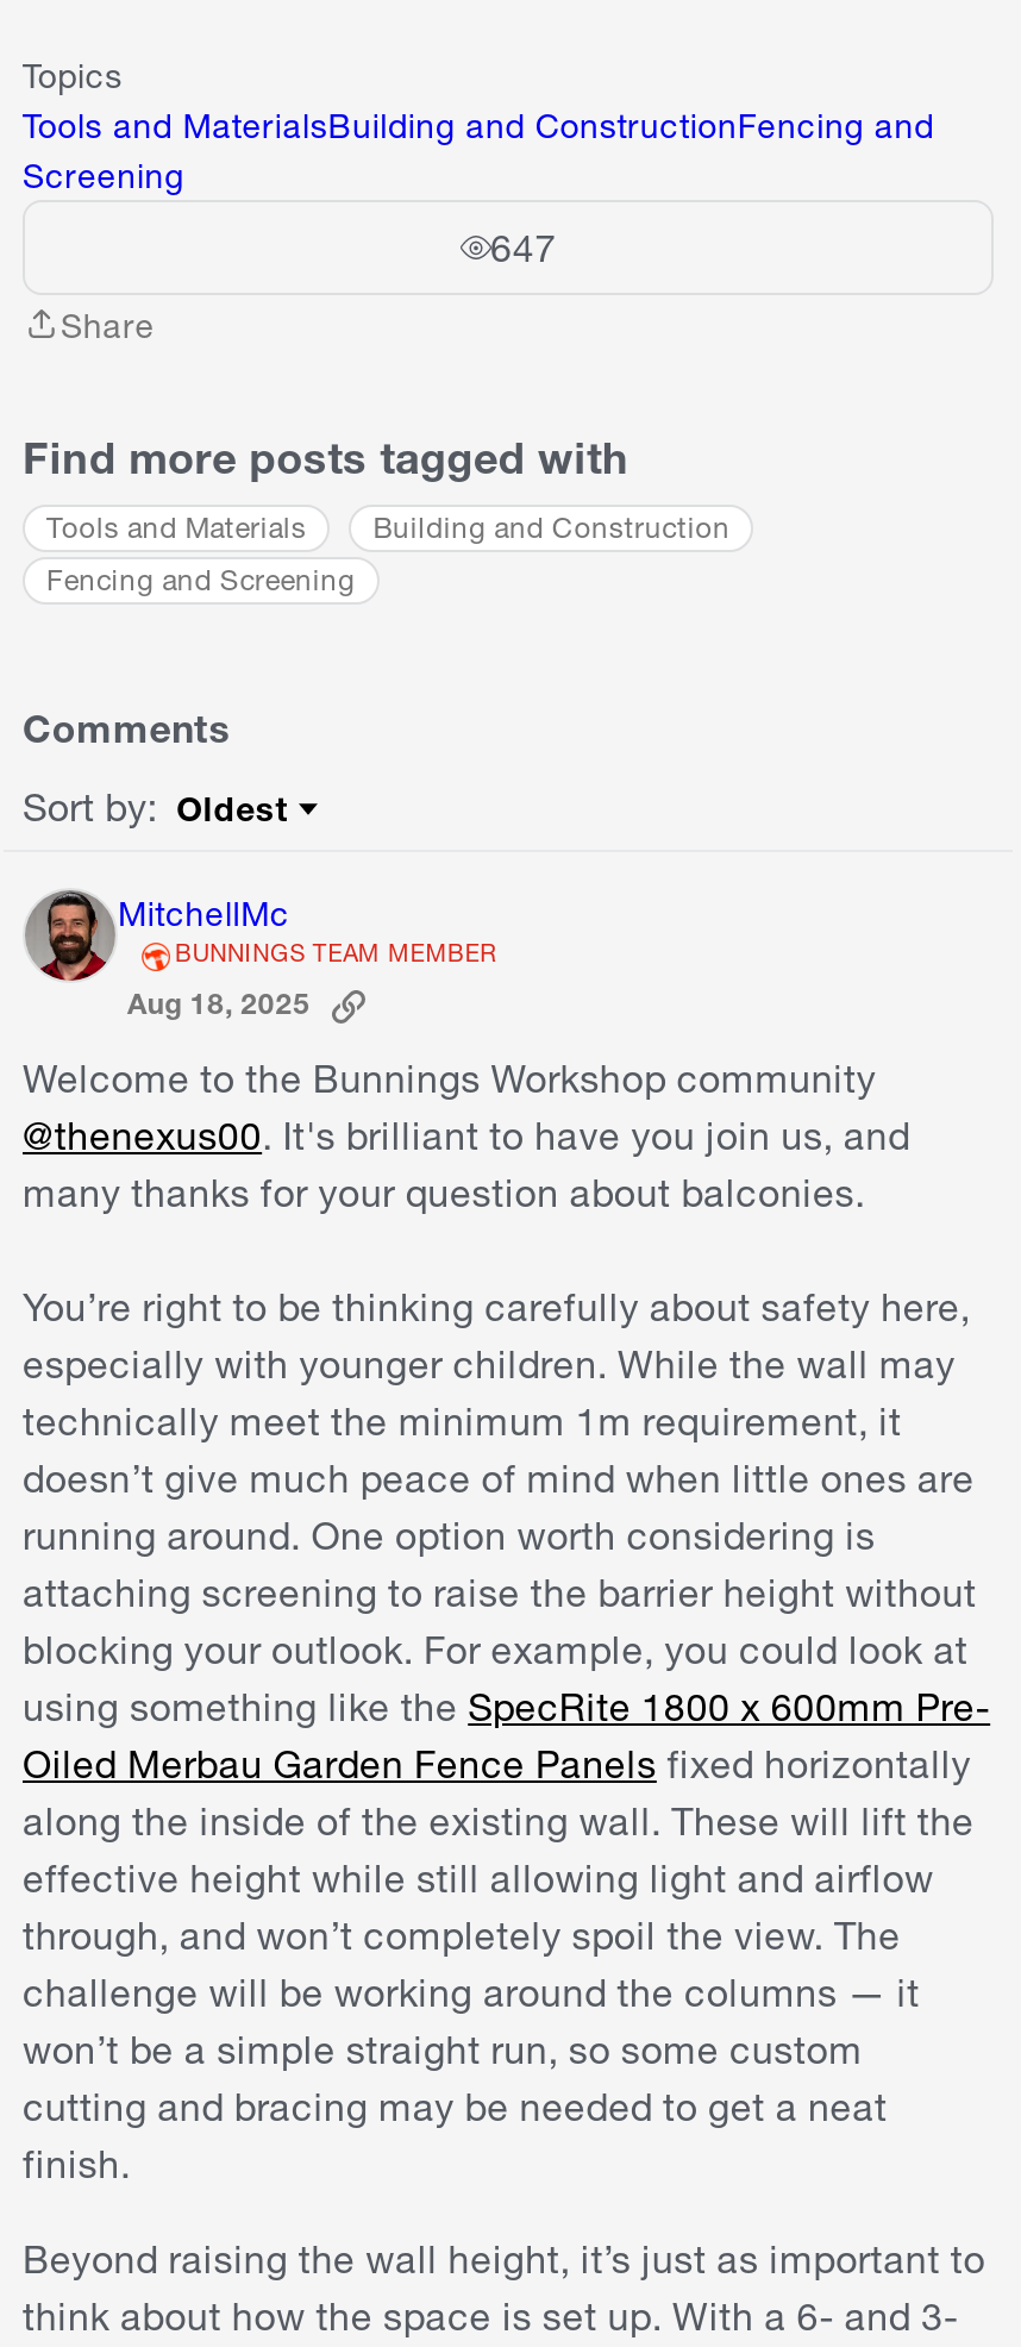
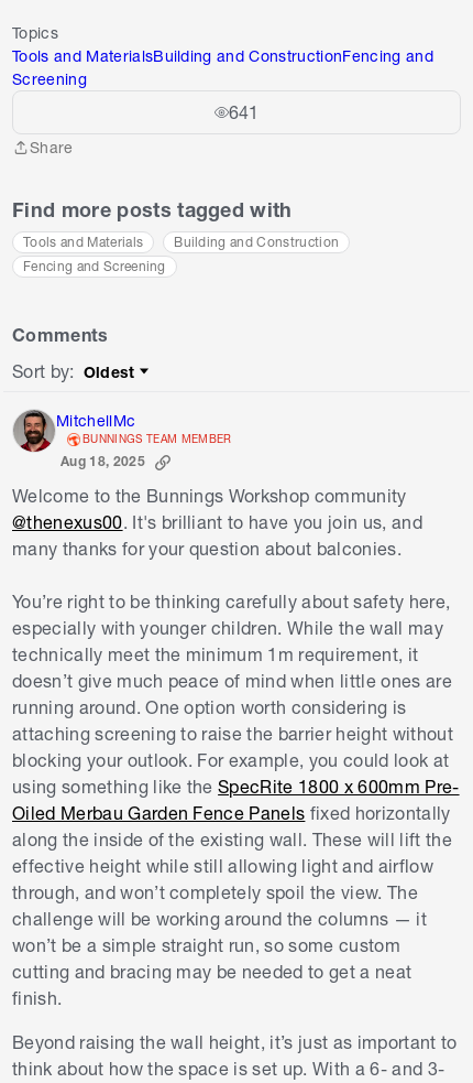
- 647
+ 641
